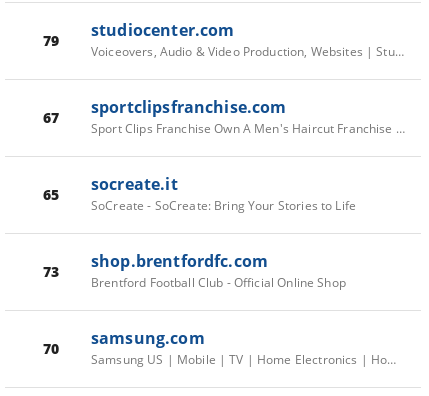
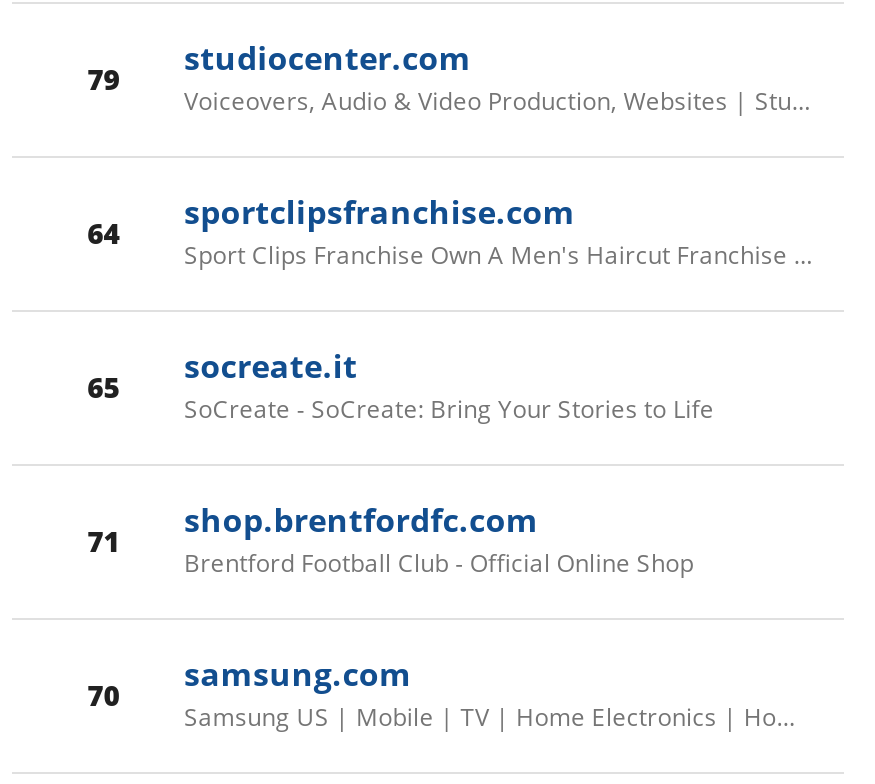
- 67 sportclipsfranchise.com
+ 64 sportclipsfranchise.com

- 73 shop.brentfordfc.com
+ 71 shop.brentfordfc.com
